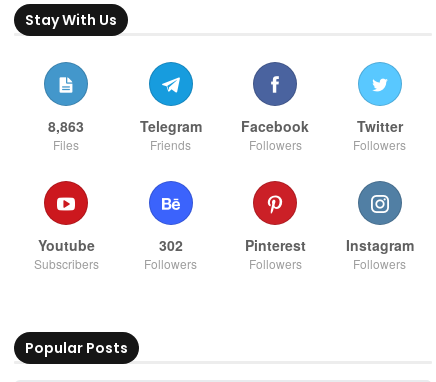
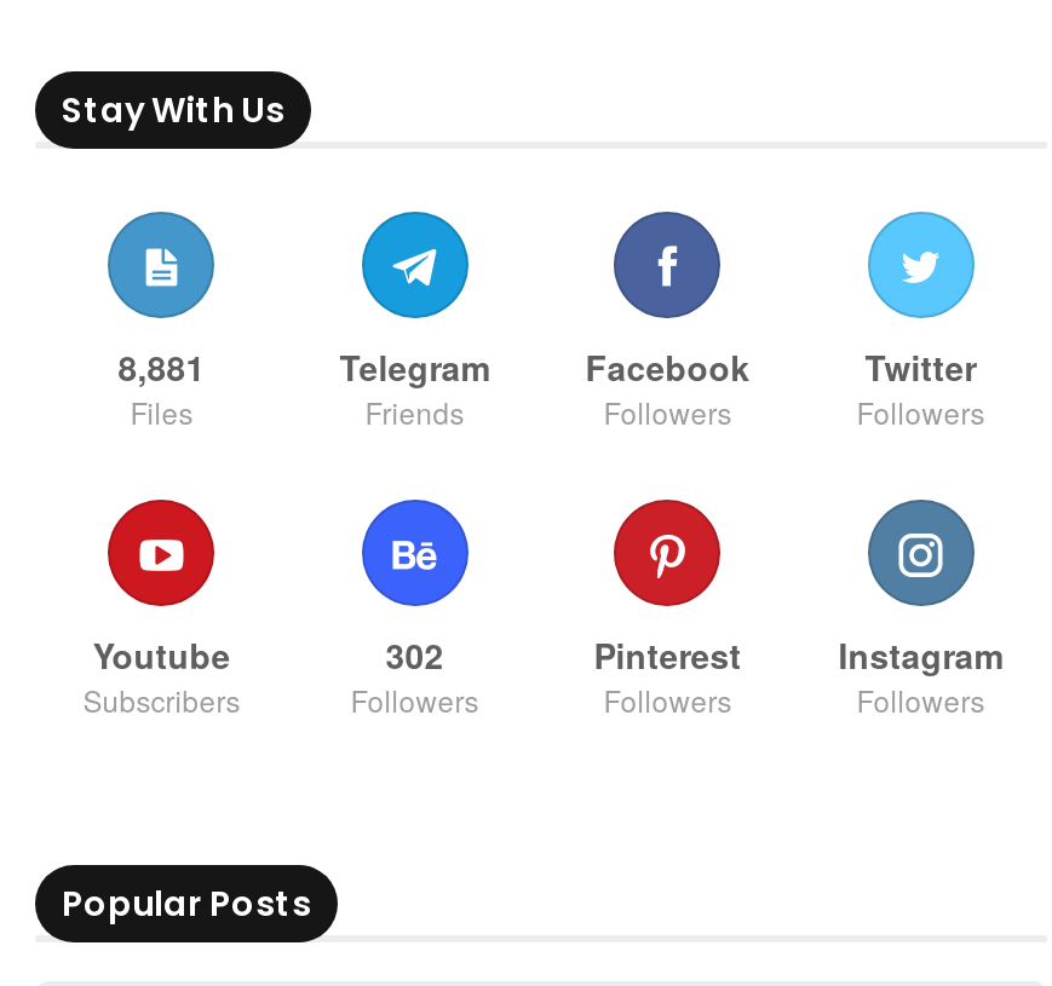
- 8,863
+ 8,881
